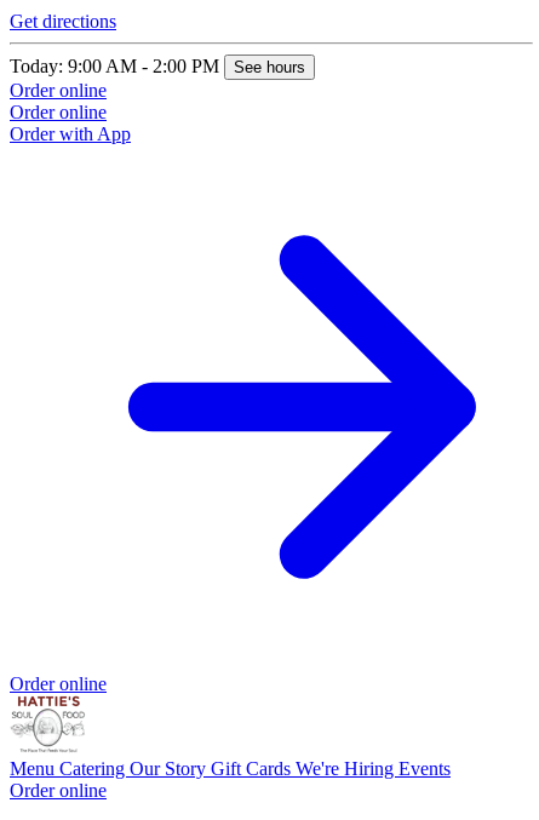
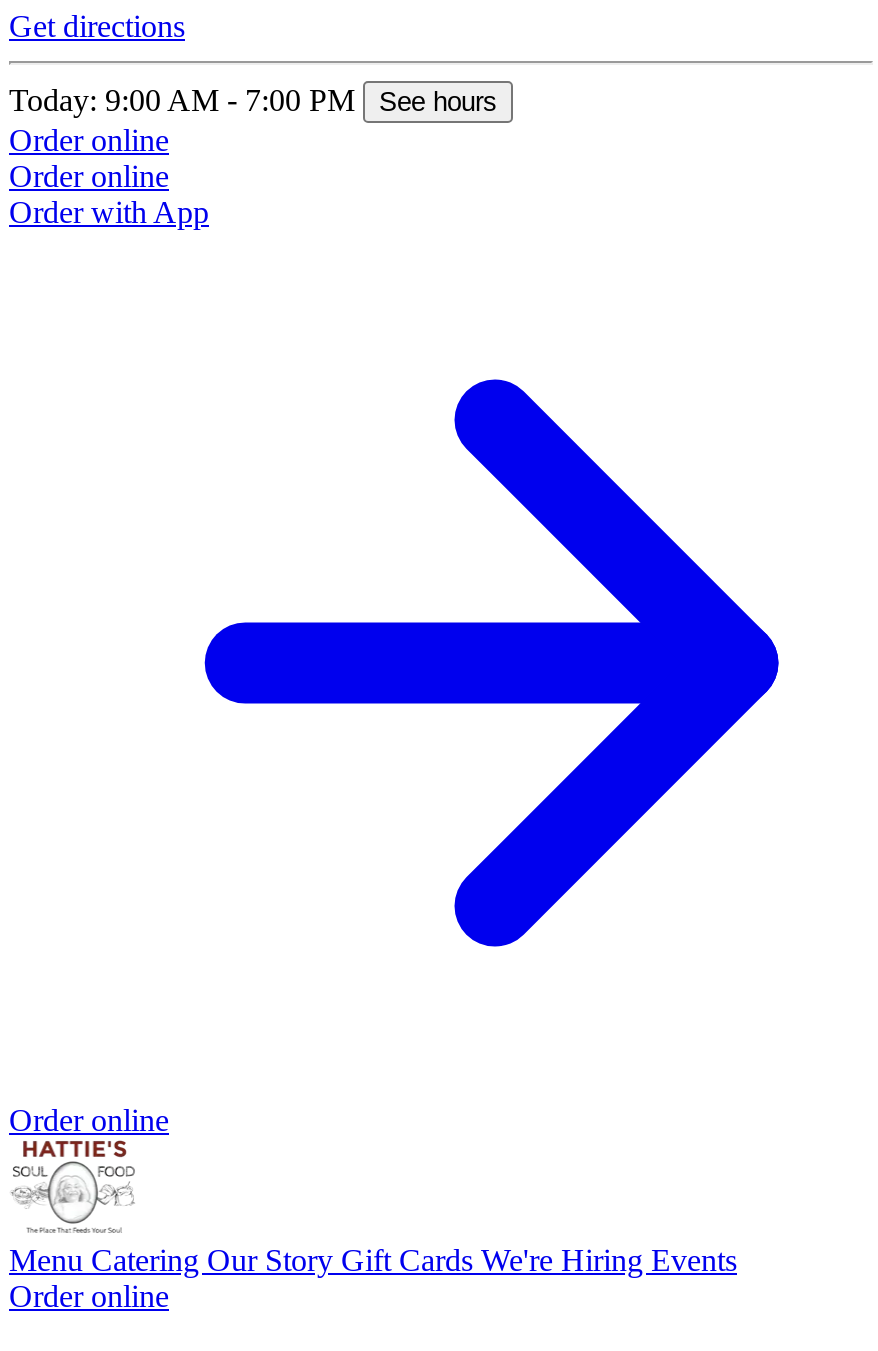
- Today: 9:00 AM - 2:00 PM See hours
+ Today: 9:00 AM - 7:00 PM See hours
